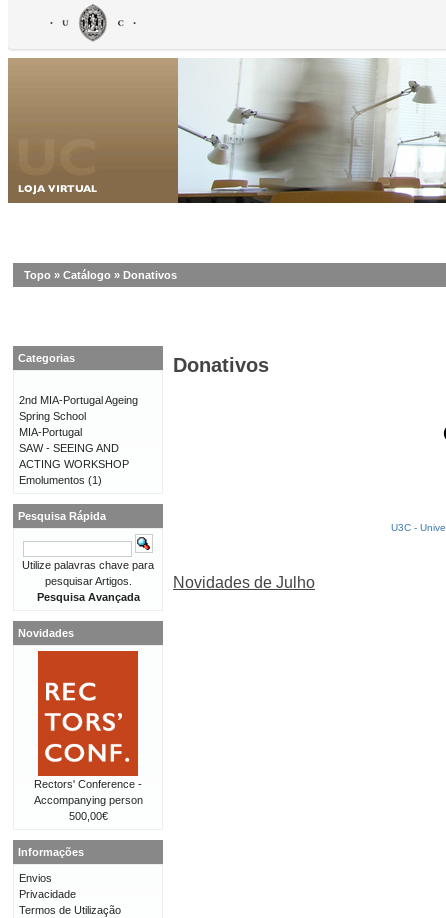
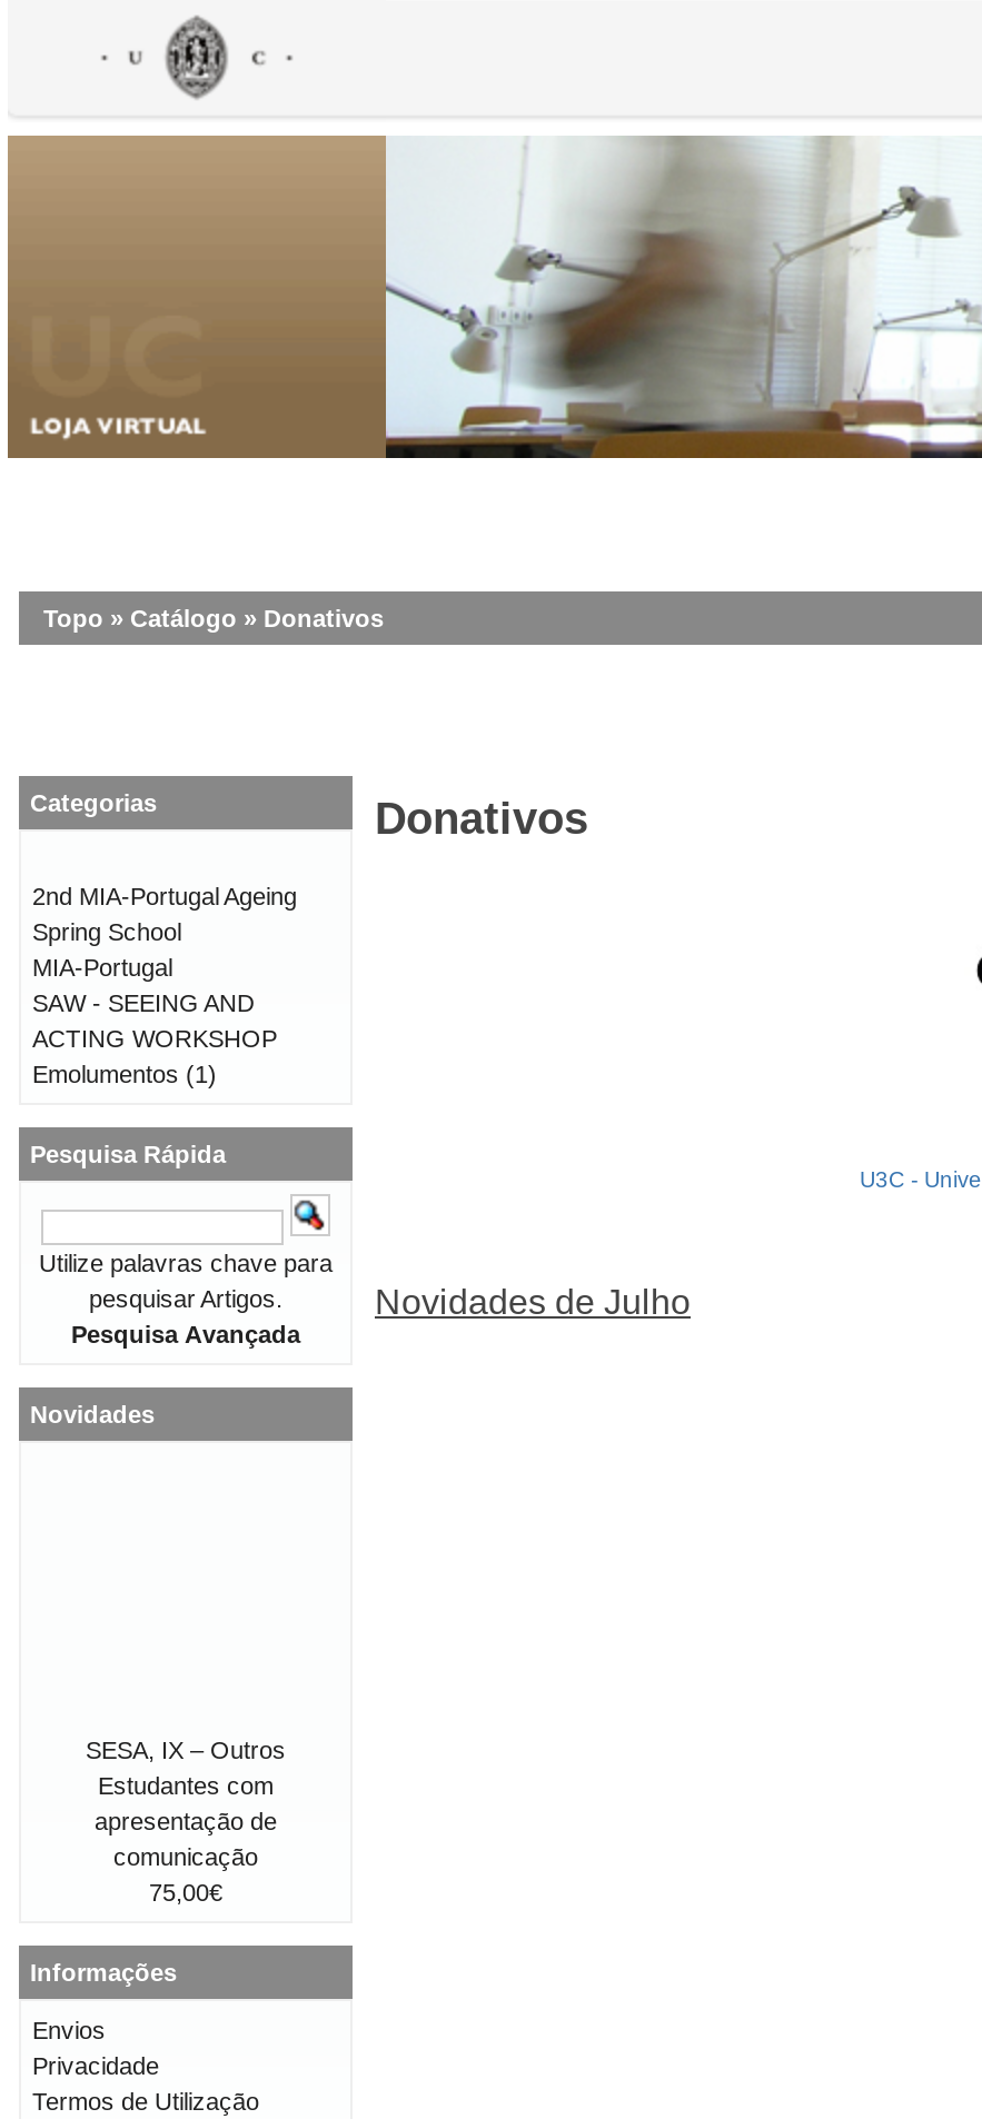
- [image]

- Rectors' Conference -
- Accompanying person
- 500,00€
+ SESA, IX – Outros
+ Estudantes com
+ apresentação de
+ comunicação
+ 75,00€
